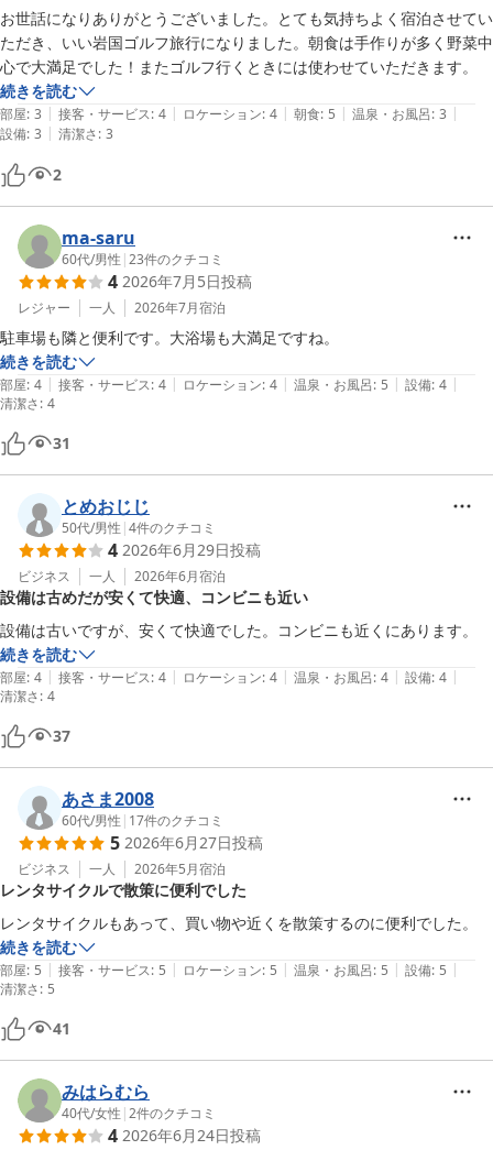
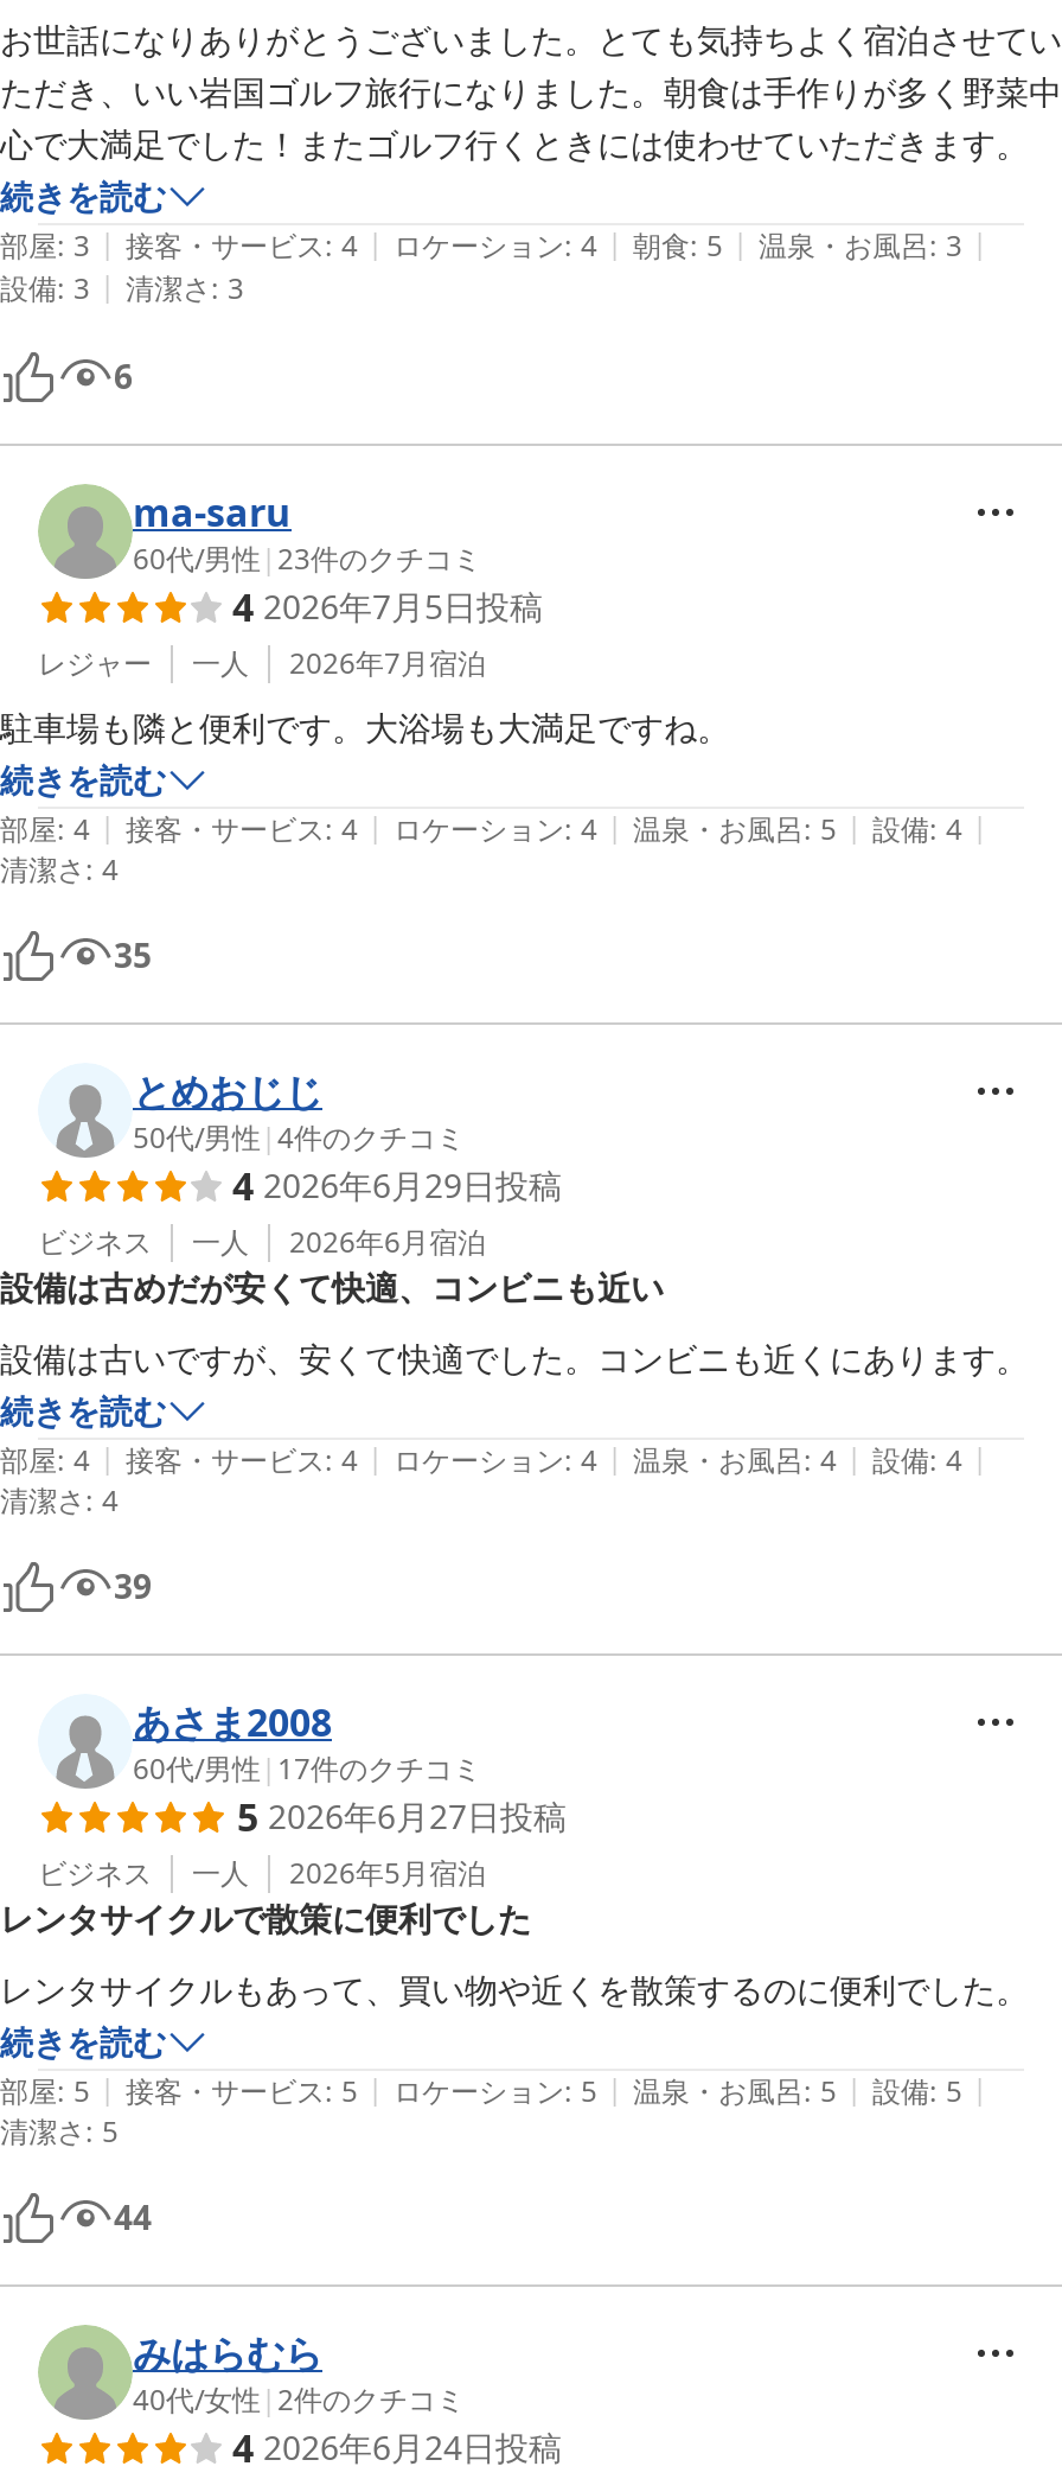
- 2
+ 6

- 31
+ 35

- 37
+ 39

- 41
+ 44
